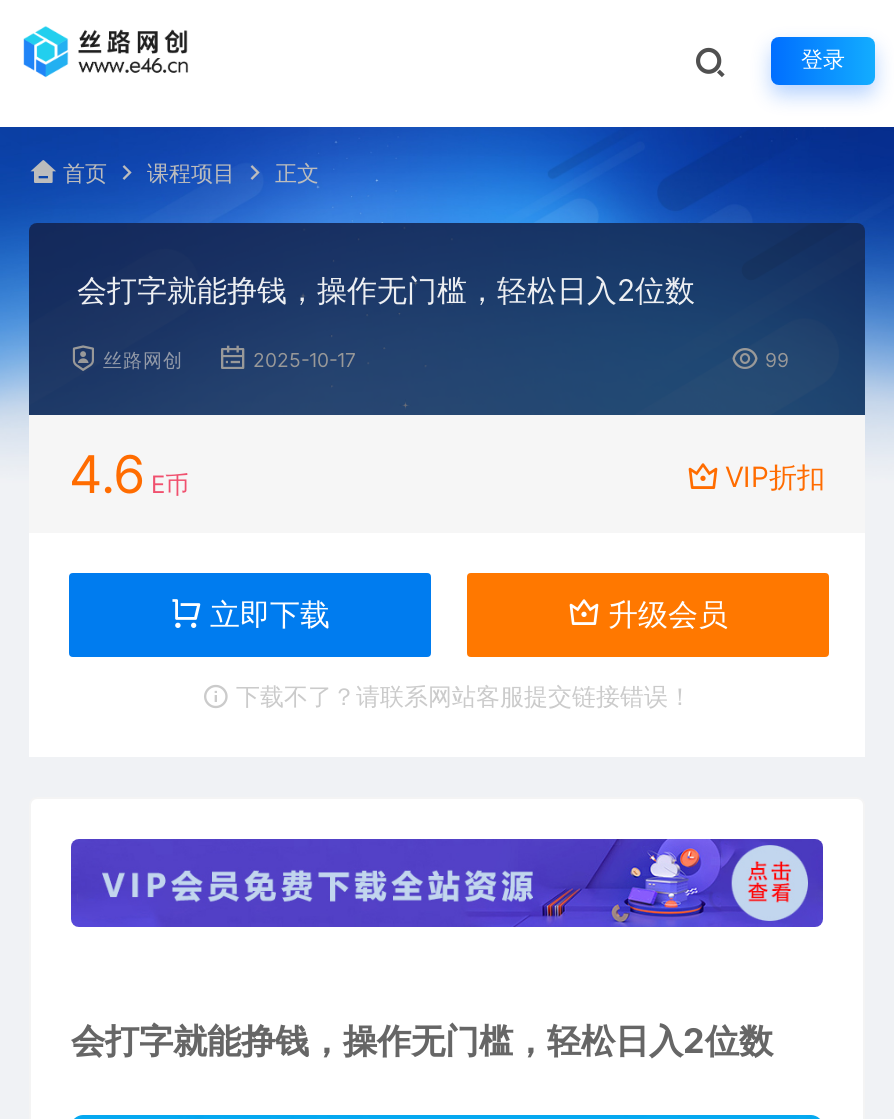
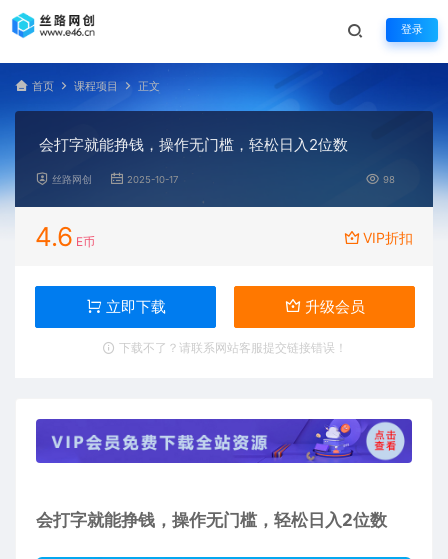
- 99
+ 98
